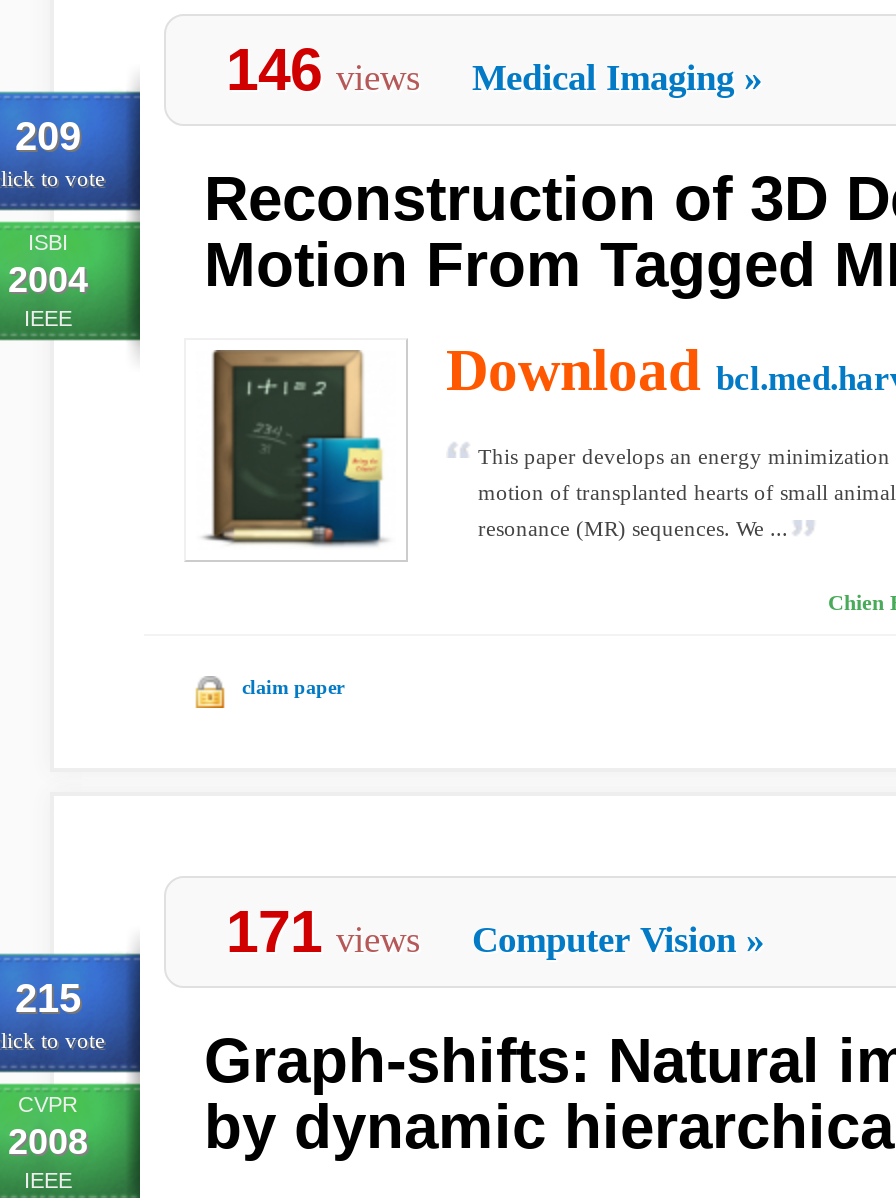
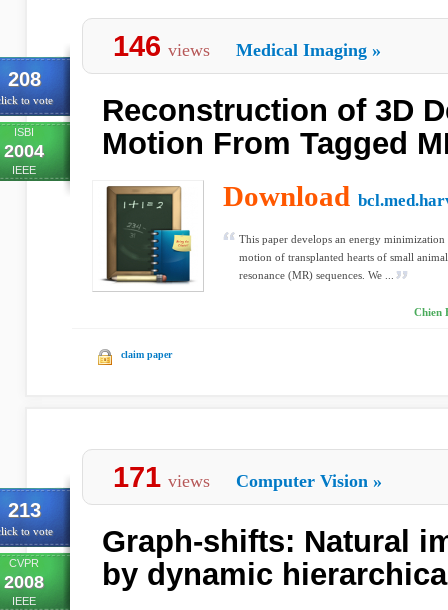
- 209
+ 208

- 215
+ 213
